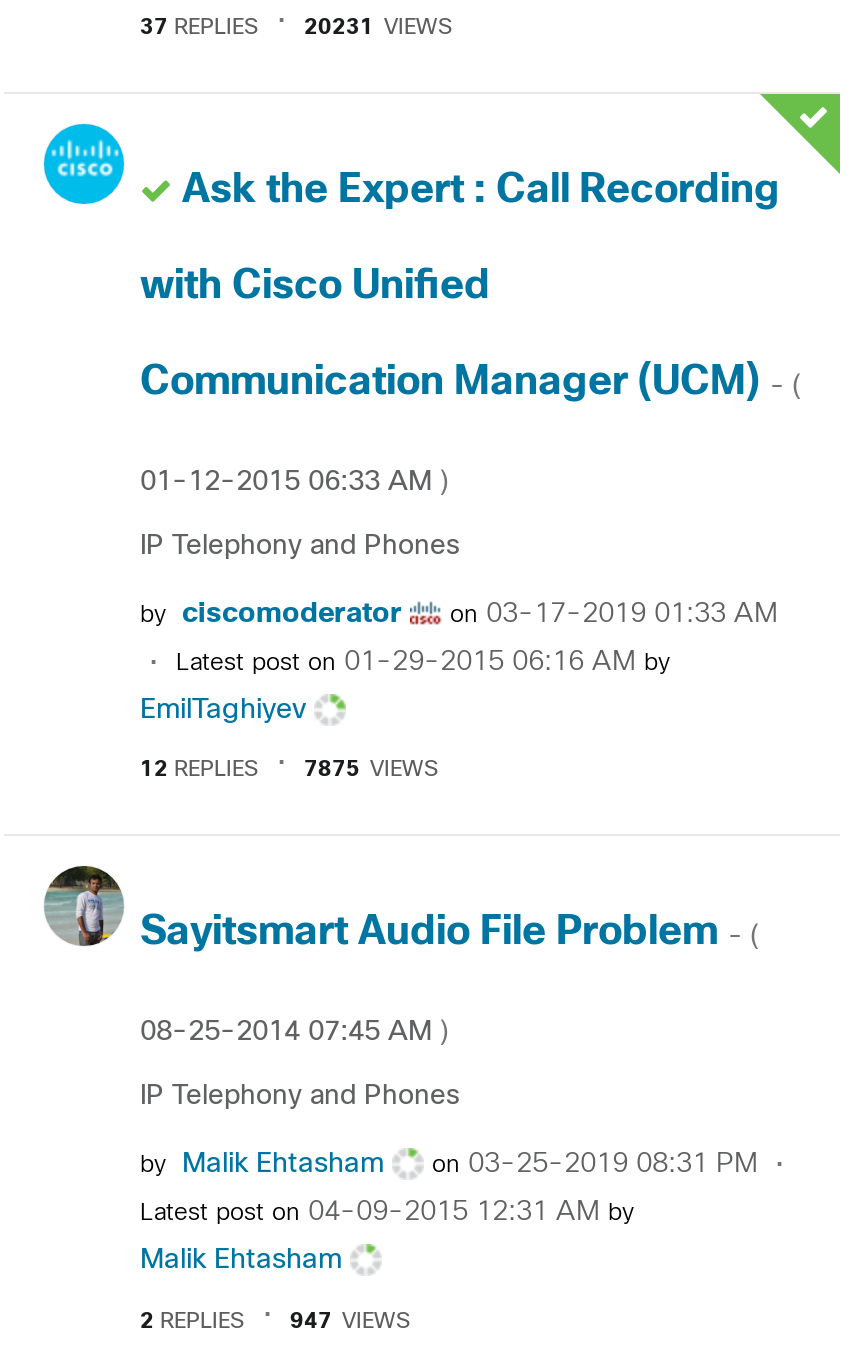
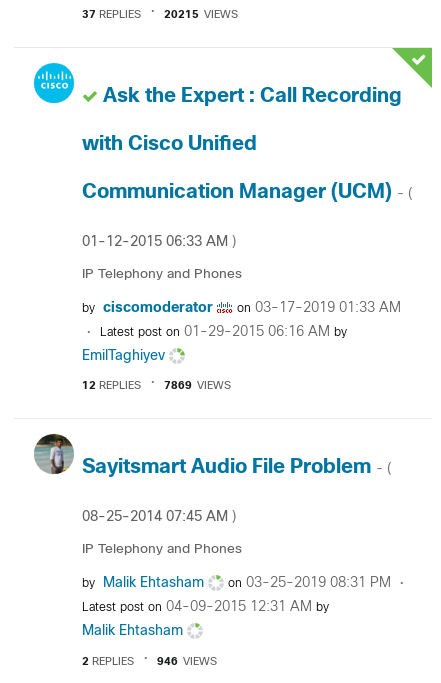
- 20231 VIEWS
+ 20215 VIEWS

- 7875 VIEWS
+ 7869 VIEWS

- 947 VIEWS
+ 946 VIEWS
